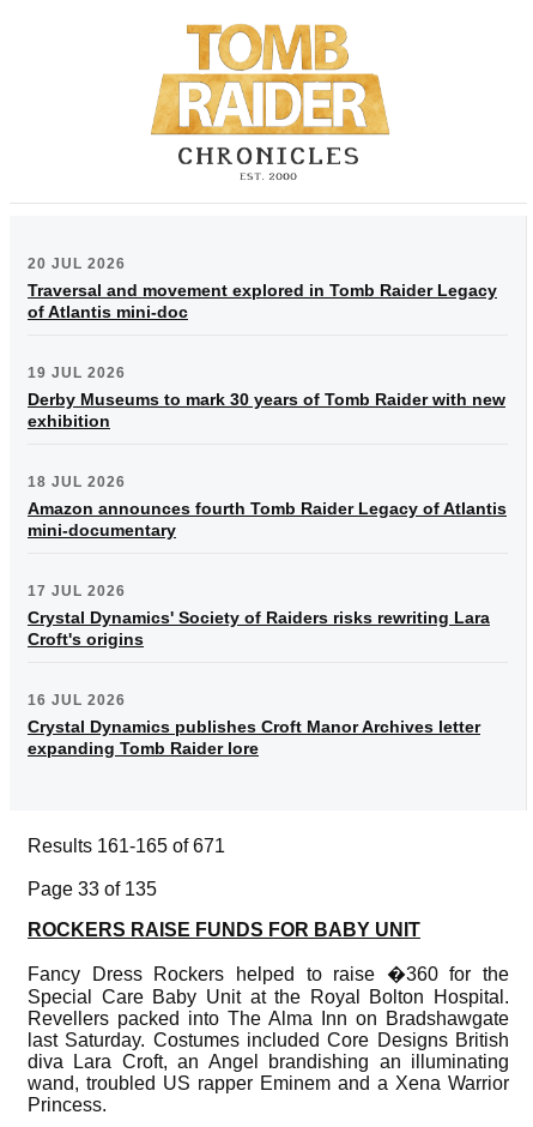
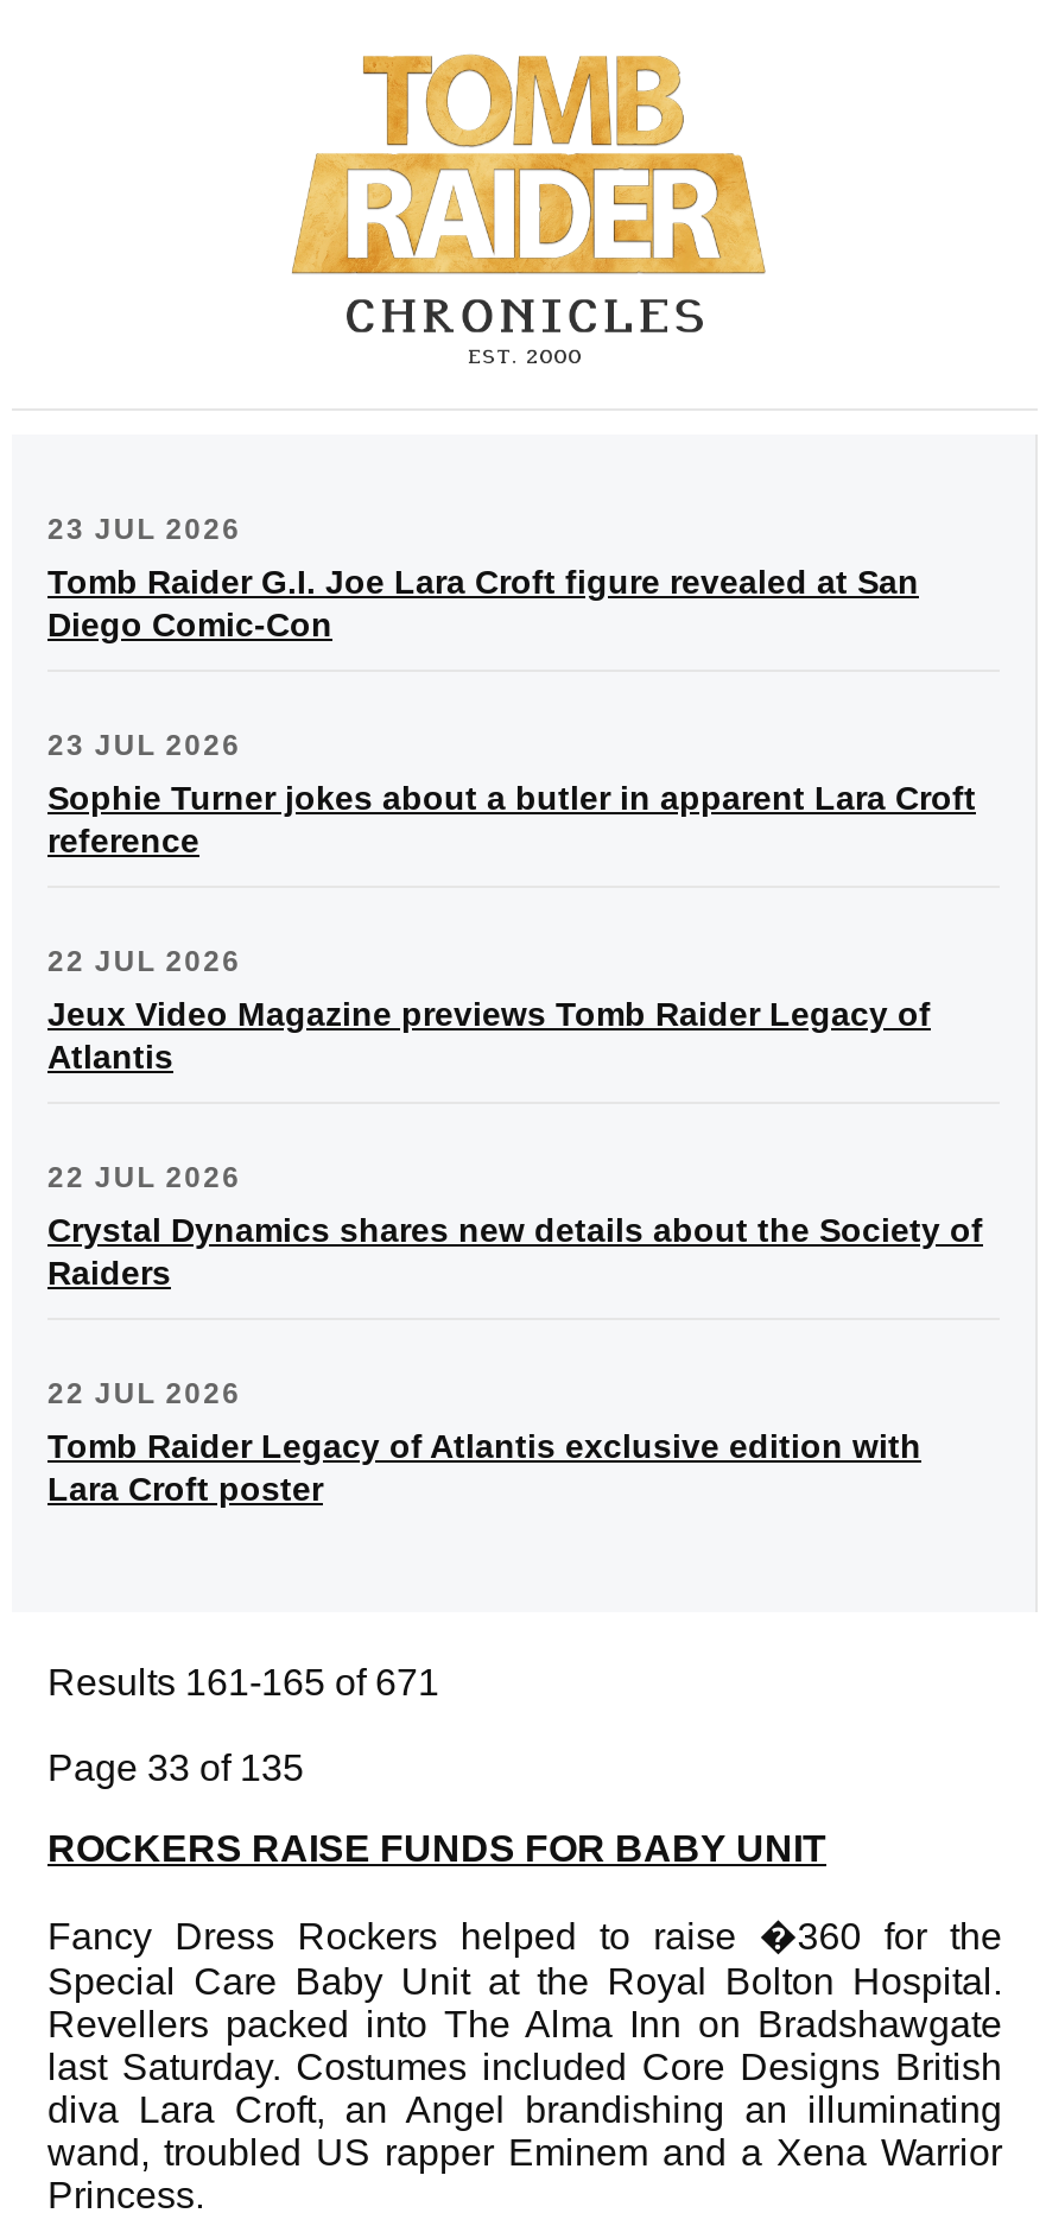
- 20 JUL 2026
- Traversal and movement explored in Tomb Raider Legacy
- of Atlantis mini-doc
+ 23 JUL 2026
+ Tomb Raider G.I. Joe Lara Croft figure revealed at San
+ Diego Comic-Con

- 19 JUL 2026
- Derby Museums to mark 30 years of Tomb Raider with new
- exhibition
+ 23 JUL 2026
+ Sophie Turner jokes about a butler in apparent Lara Croft
+ reference

- 18 JUL 2026
- Amazon announces fourth Tomb Raider Legacy of Atlantis
- mini-documentary
+ 22 JUL 2026
+ Jeux Video Magazine previews Tomb Raider Legacy of
+ Atlantis

- 17 JUL 2026
- Crystal Dynamics' Society of Raiders risks rewriting Lara
- Croft's origins
+ 22 JUL 2026
+ Crystal Dynamics shares new details about the Society of
+ Raiders

- 16 JUL 2026
- Crystal Dynamics publishes Croft Manor Archives letter
- expanding Tomb Raider lore
+ 22 JUL 2026
+ Tomb Raider Legacy of Atlantis exclusive edition with
+ Lara Croft poster
